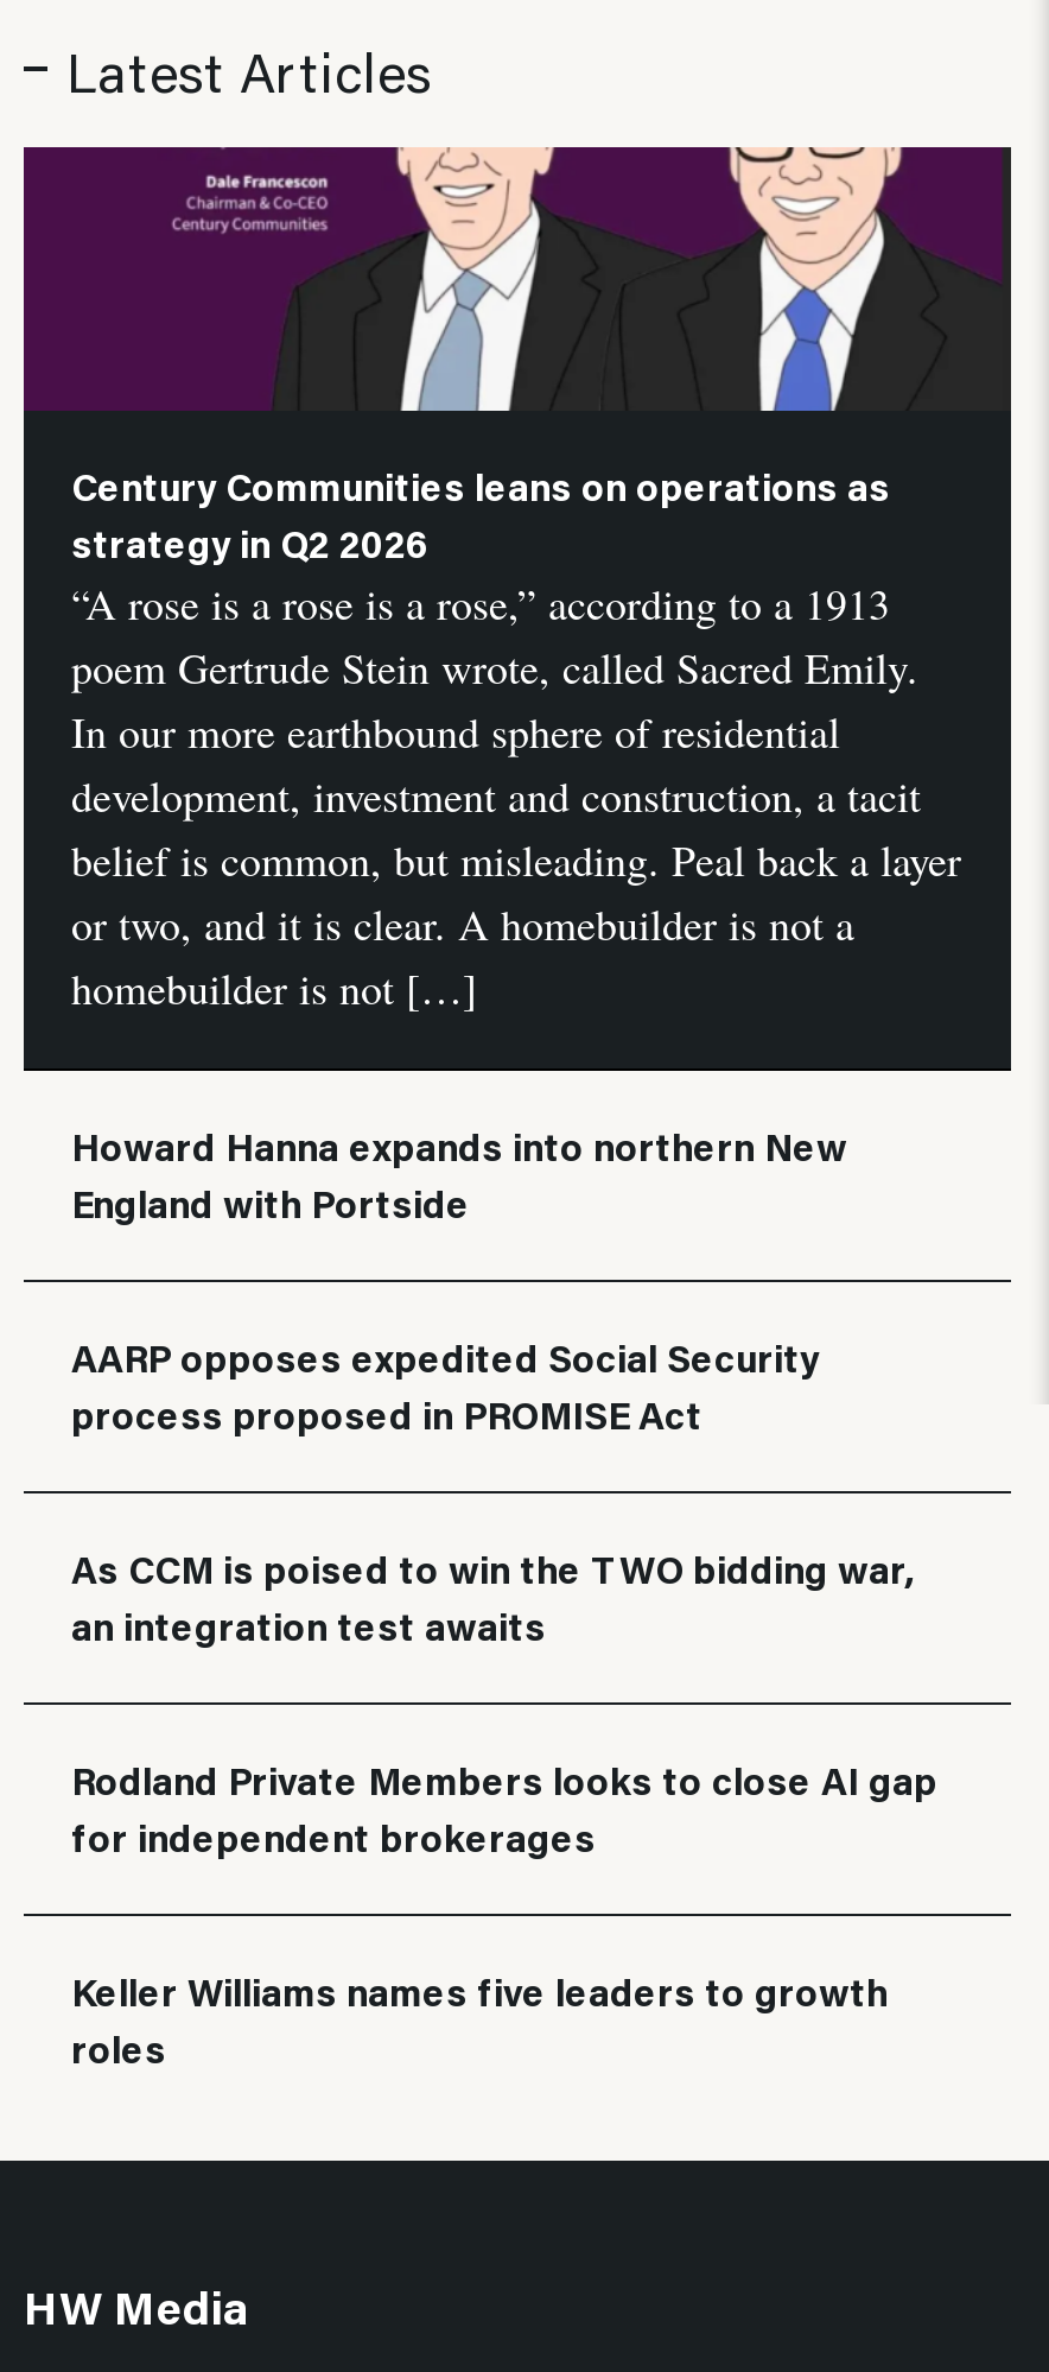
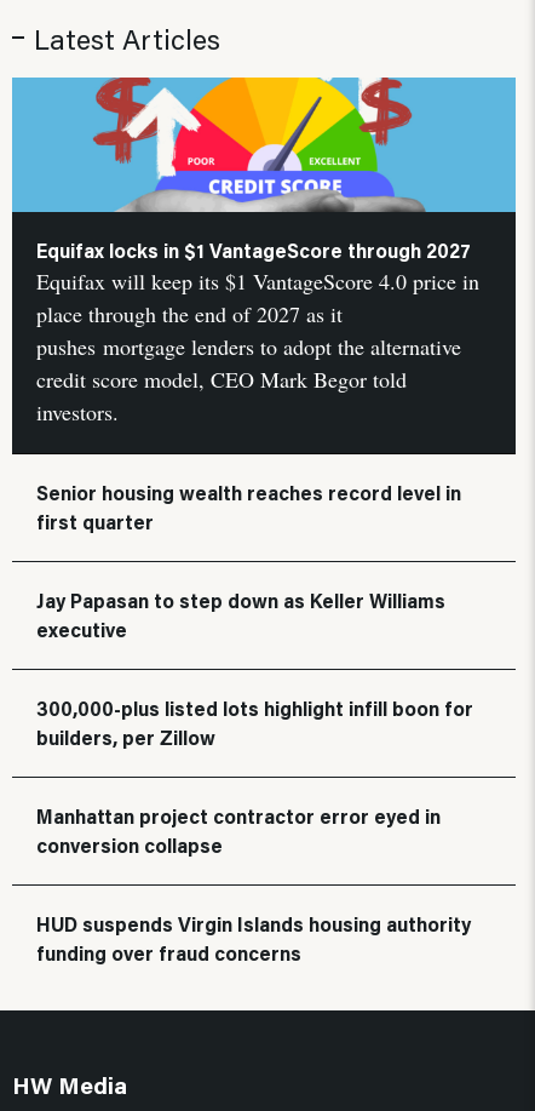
- [image]
- Century Communities leans on operations as
- strategy in Q2 2026
- “A rose is a rose is a rose,” according to a 1913
- poem Gertrude Stein wrote, called Sacred Emily.
- In our more earthbound sphere of residential
- development, investment and construction, a tacit
- belief is common, but misleading. Peal back a layer
- or two, and it is clear. A homebuilder is not a
- homebuilder is not […]
+ [image]
+ Equifax locks in $1 VantageScore through 2027
+ Equifax will keep its $1 VantageScore 4.0 price in
+ place through the end of 2027 as it
+ pushes mortgage lenders to adopt the alternative
+ credit score model, CEO Mark Begor told
+ investors.

- Howard Hanna expands into northern New
- England with Portside
+ Senior housing wealth reaches record level in
+ first quarter

- AARP opposes expedited Social Security
- process proposed in PROMISE Act
+ Jay Papasan to step down as Keller Williams
+ executive

- As CCM is poised to win the TWO bidding war,
- an integration test awaits
+ 300,000-plus listed lots highlight infill boon for
+ builders, per Zillow

- Rodland Private Members looks to close AI gap
- for independent brokerages
+ Manhattan project contractor error eyed in
+ conversion collapse

- Keller Williams names five leaders to growth
- roles
+ HUD suspends Virgin Islands housing authority
+ funding over fraud concerns
